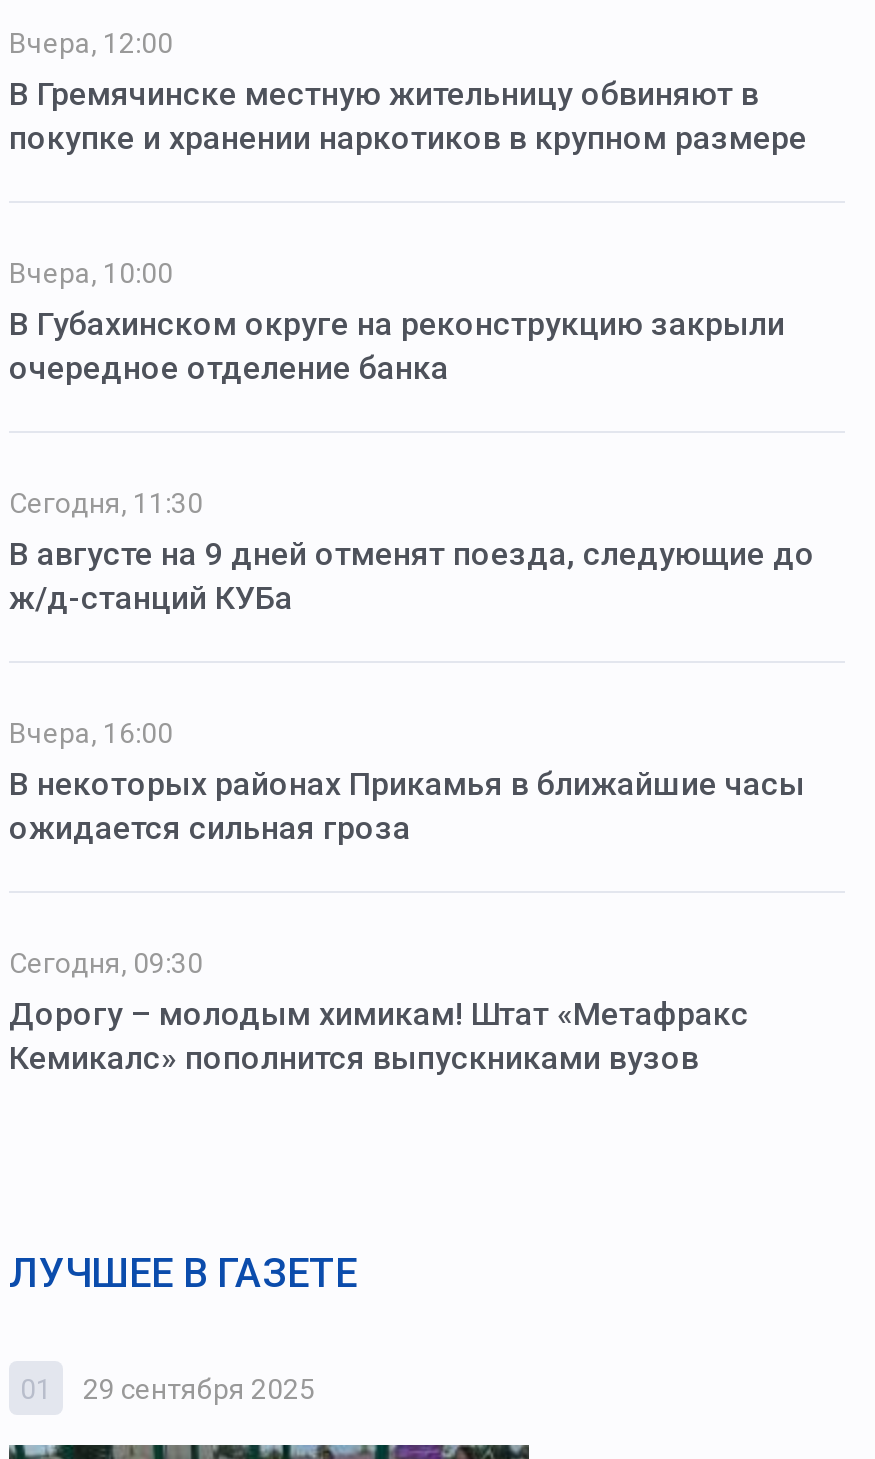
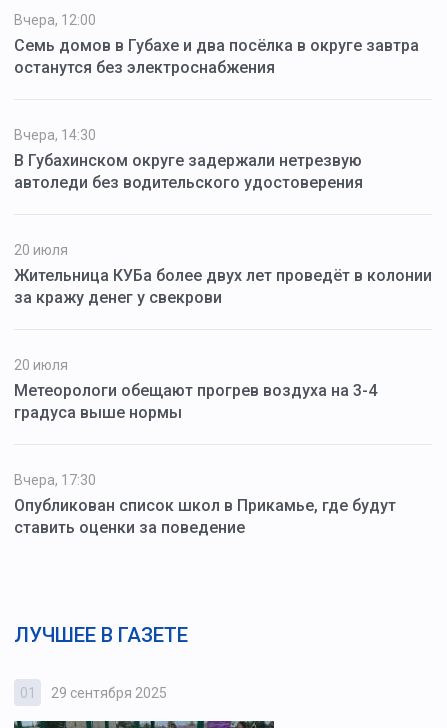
- В Гремячинске местную жительницу обвиняют в
- покупке и хранении наркотиков в крупном размере
+ Семь домов в Губахе и два посёлка в округе завтра
+ останутся без электроснабжения

- Вчера, 10:00
- В Губахинском округе на реконструкцию закрыли
- очередное отделение банка
+ Вчера, 14:30
+ В Губахинском округе задержали нетрезвую
+ автоледи без водительского удостоверения

- Сегодня, 11:30
- В августе на 9 дней отменят поезда, следующие до
- ж/д-станций КУБа
+ 20 июля
+ Жительница КУБа более двух лет проведёт в колонии
+ за кражу денег у свекрови

- Вчера, 16:00
- В некоторых районах Прикамья в ближайшие часы
- ожидается сильная гроза
+ 20 июля
+ Метеорологи обещают прогрев воздуха на 3-4
+ градуса выше нормы

- Сегодня, 09:30
- Дорогу – молодым химикам! Штат «Метафракс
- Кемикалс» пополнится выпускниками вузов
+ Вчера, 17:30
+ Опубликован список школ в Прикамье, где будут
+ ставить оценки за поведение
